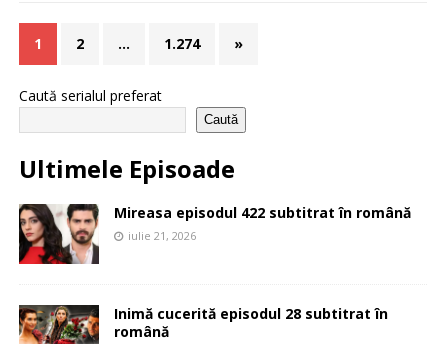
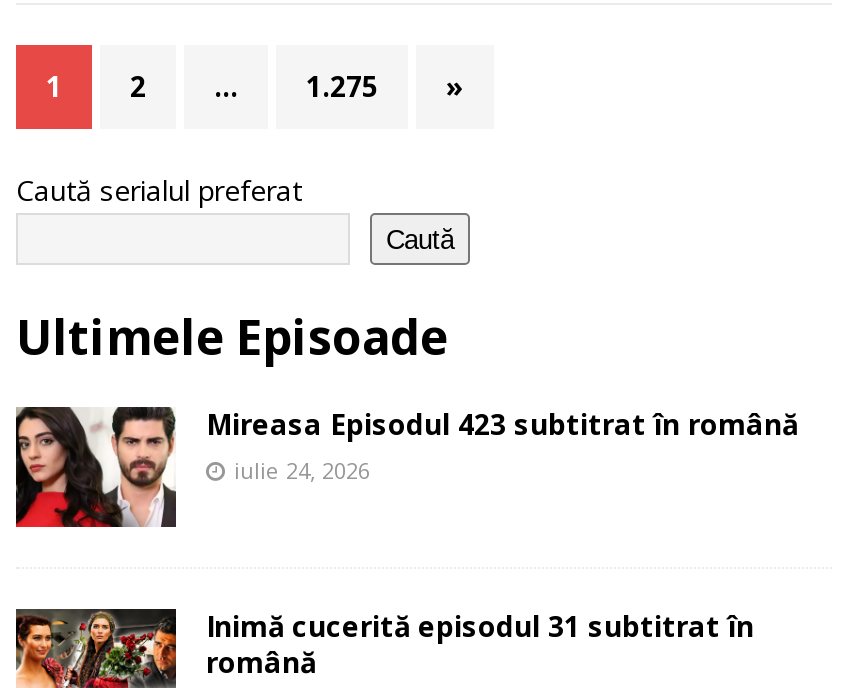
- 1.274
+ 1.275

- Mireasa episodul 422 subtitrat în română
+ Mireasa Episodul 423 subtitrat în română

- iulie 21, 2026
+ iulie 24, 2026

- Inimă cucerită episodul 28 subtitrat în
+ Inimă cucerită episodul 31 subtitrat în
